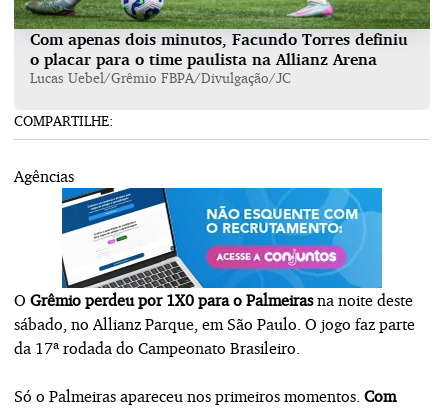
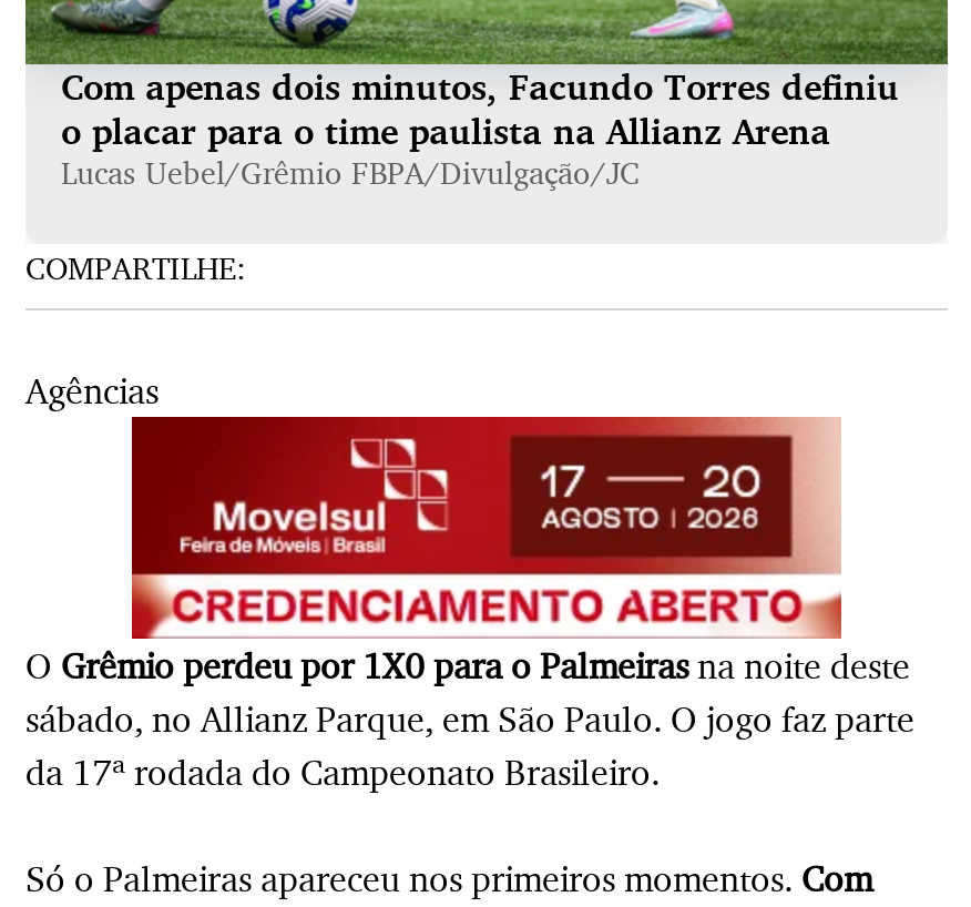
- [image]
+ [image]
